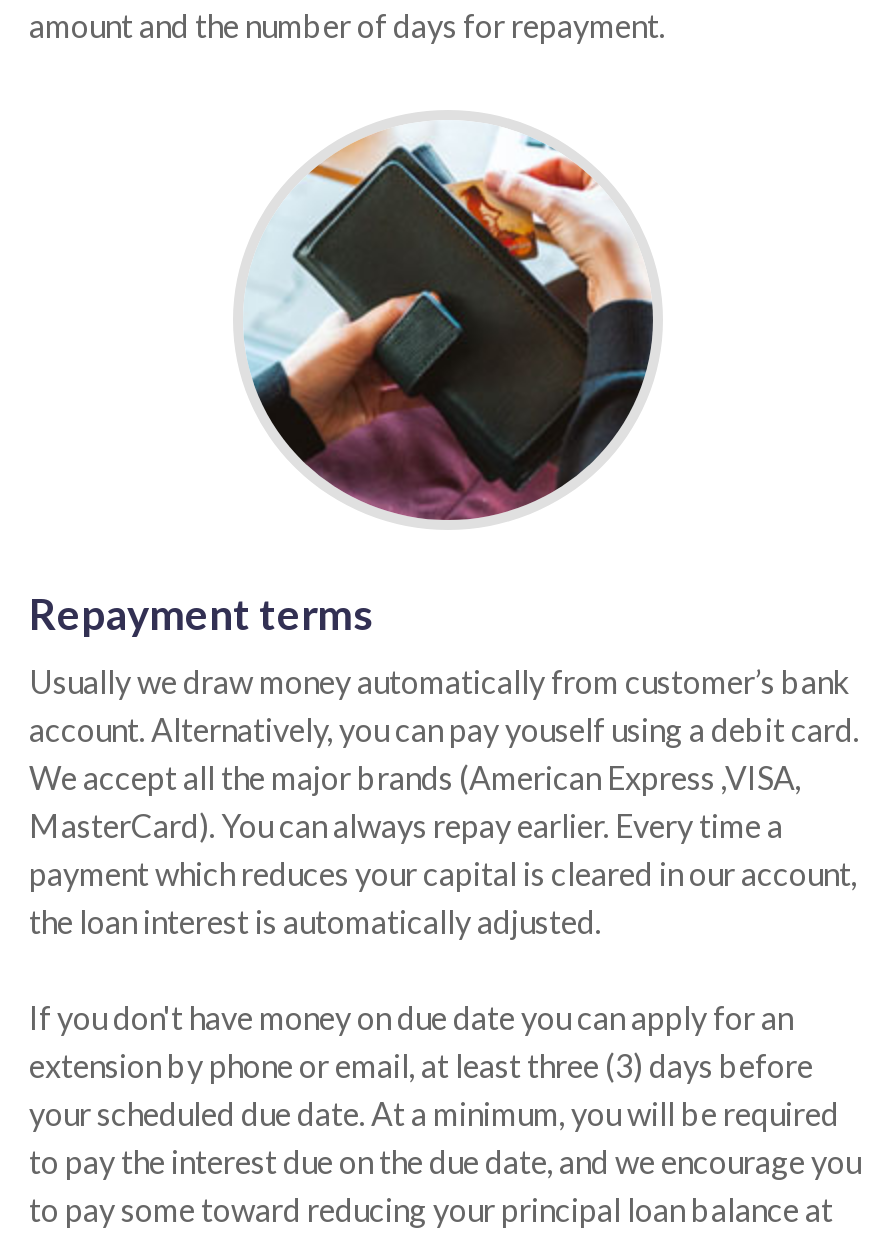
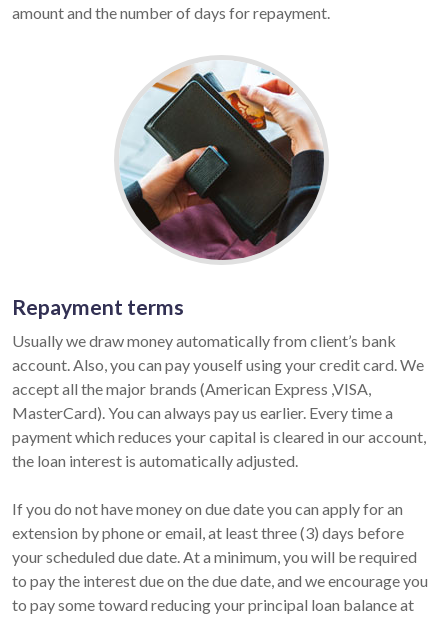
- Usually we draw money automatically from customer’s bank
- account. Alternatively, you can pay youself using a debit card.
- We accept all the major brands (American Express ,VISA,
- MasterCard). You can always repay earlier. Every time a
+ Usually we draw money automatically from client’s bank
+ account. Also, you can pay youself using your credit card. We
+ accept all the major brands (American Express ,VISA,
+ MasterCard). You can always pay us earlier. Every time a

- If you don't have money on due date you can apply for an
+ If you do not have money on due date you can apply for an
